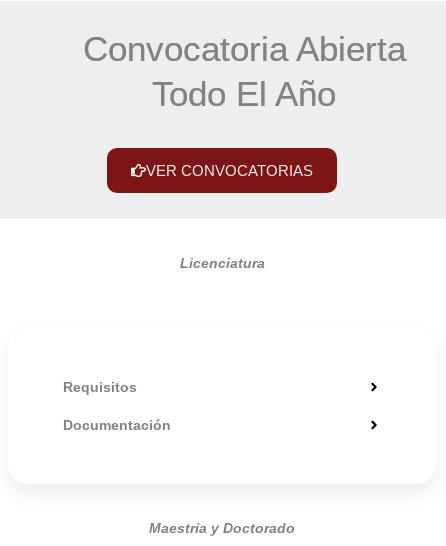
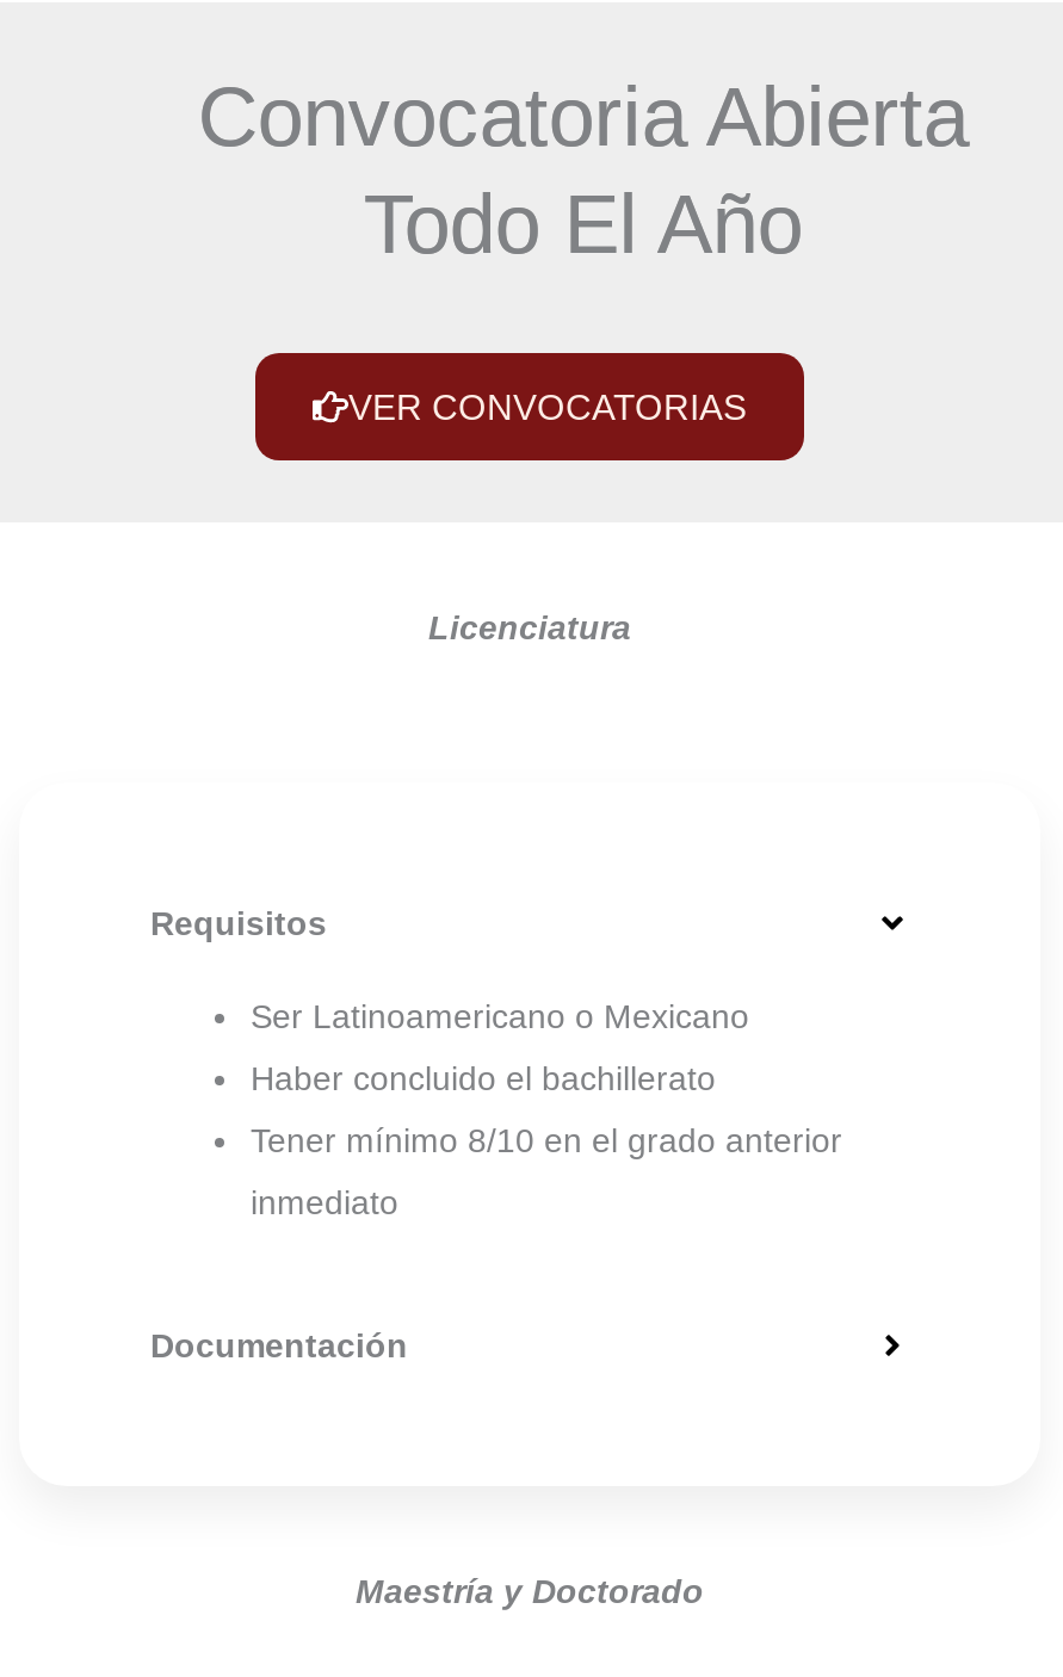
+ Ser Latinoamericano o Mexicano
+ Haber concluido el bachillerato
+ Tener mínimo 8/10 en el grado anterior
+ inmediato
